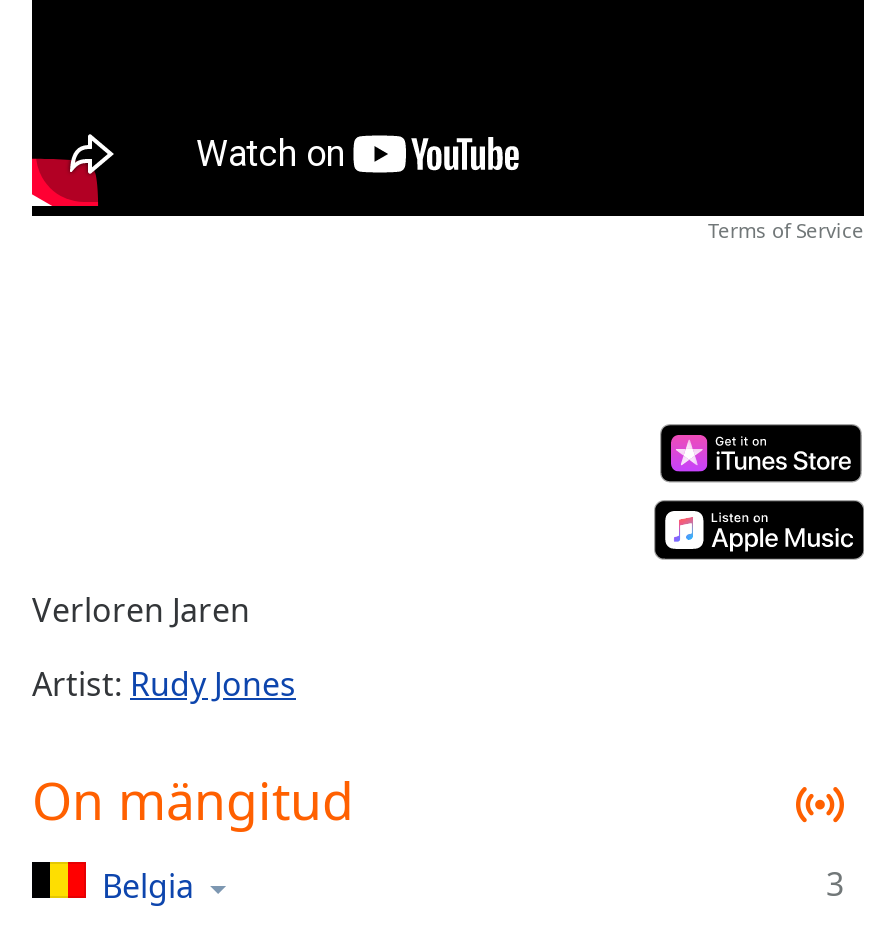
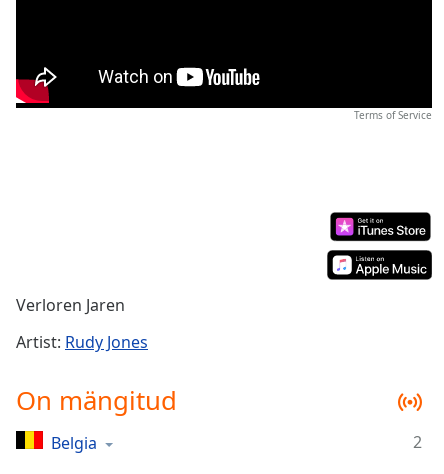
- 3
+ 2
